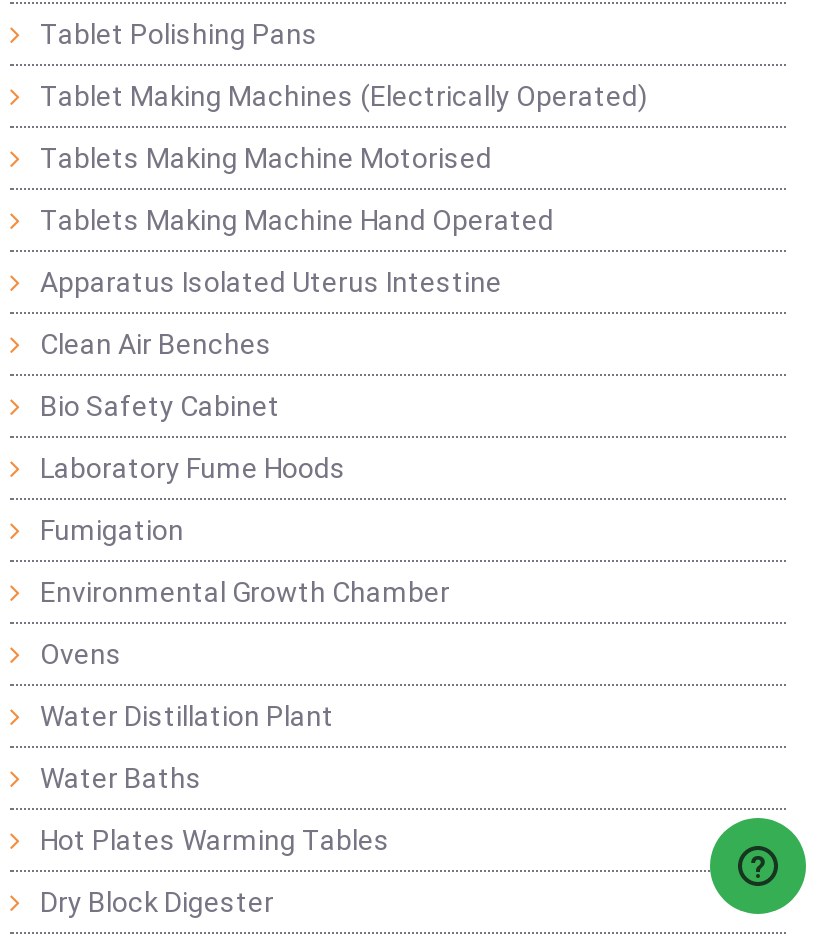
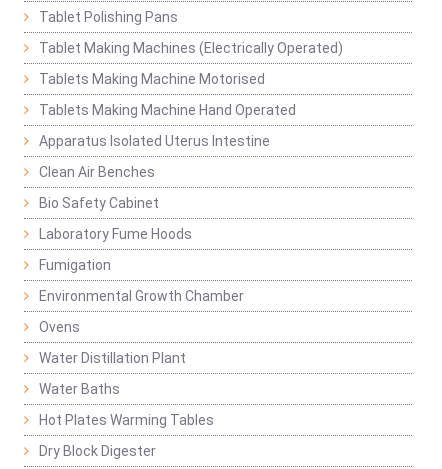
- [image]
